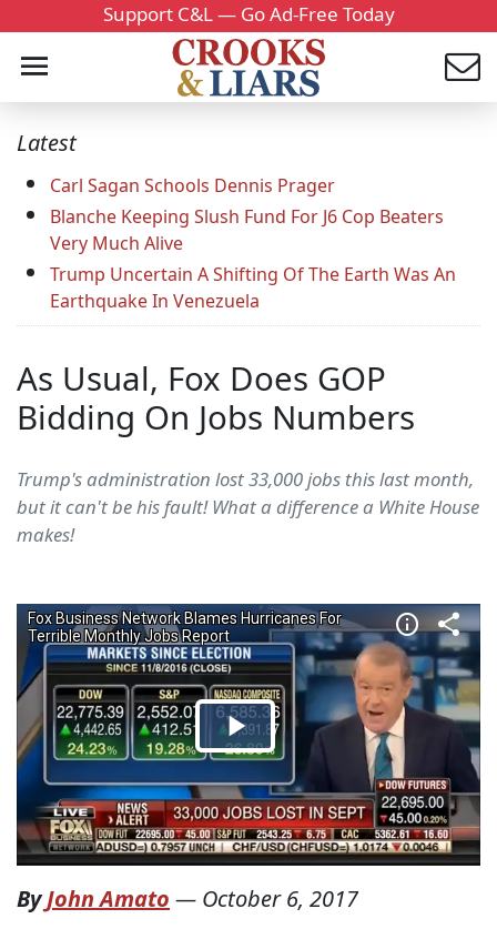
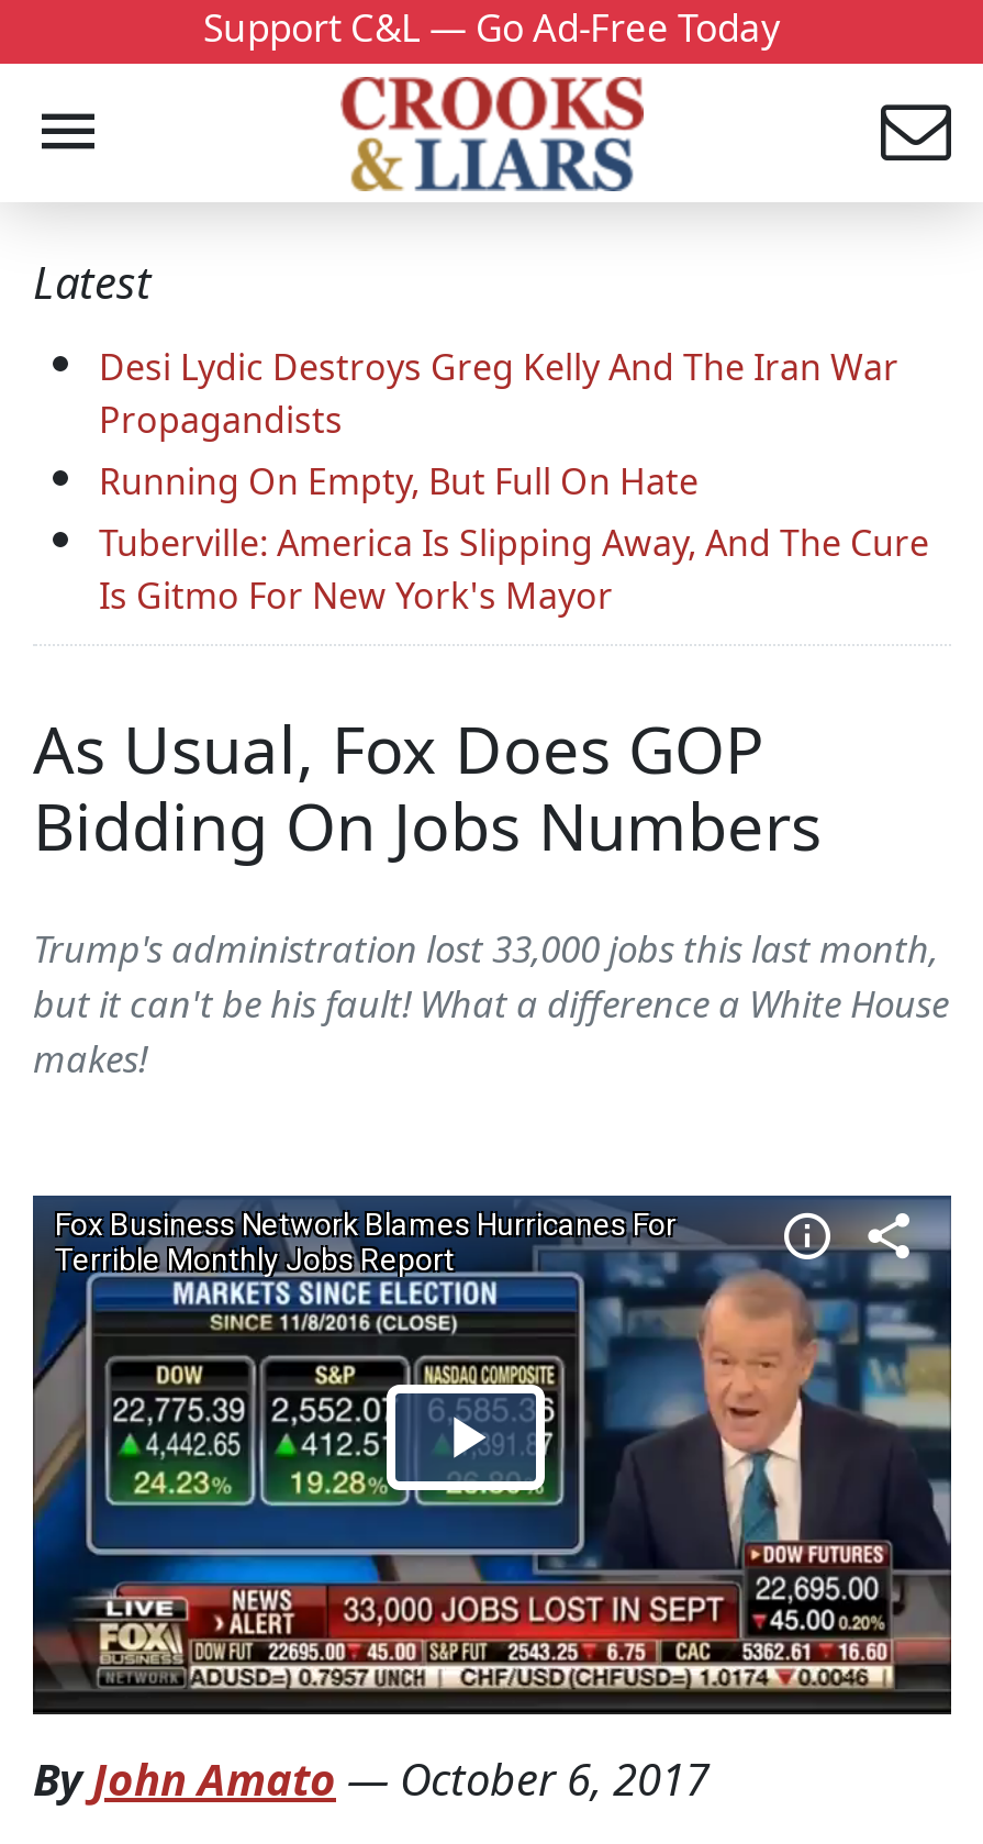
- Carl Sagan Schools Dennis Prager
- Blanche Keeping Slush Fund For J6 Cop Beaters
- Very Much Alive
- Trump Uncertain A Shifting Of The Earth Was An
- Earthquake In Venezuela
+ Desi Lydic Destroys Greg Kelly And The Iran War
+ Propagandists
+ Running On Empty, But Full On Hate
+ Tuberville: America Is Slipping Away, And The Cure
+ Is Gitmo For New York's Mayor
